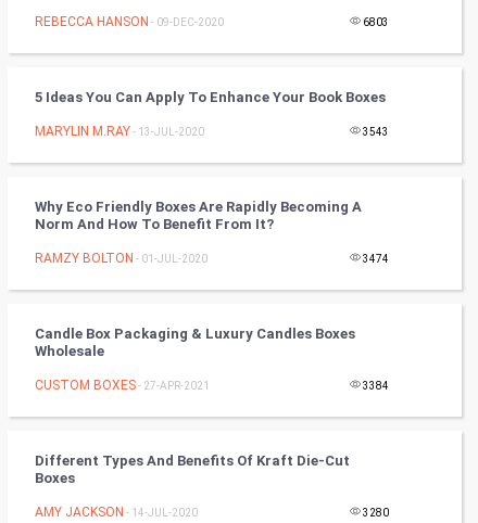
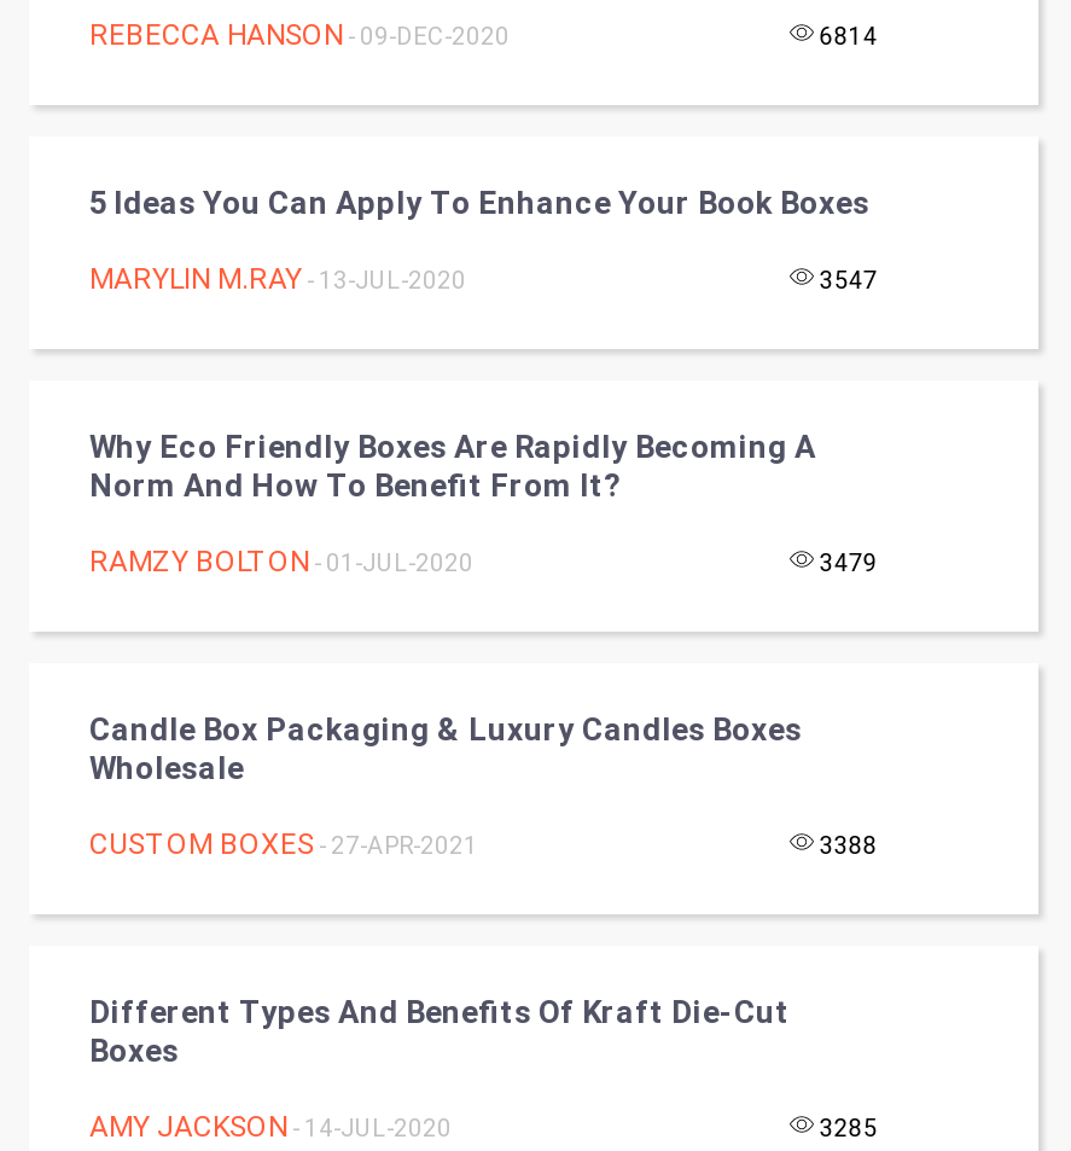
- 6803
+ 6814

- 3543
+ 3547

- 3474
+ 3479

- 3384
+ 3388

- 3280
+ 3285
